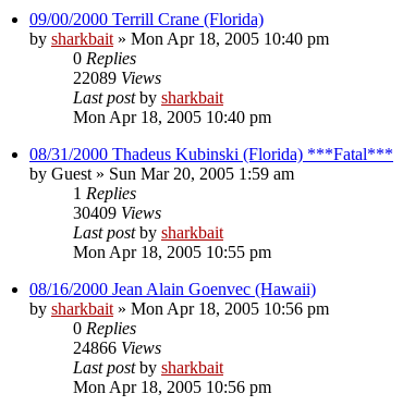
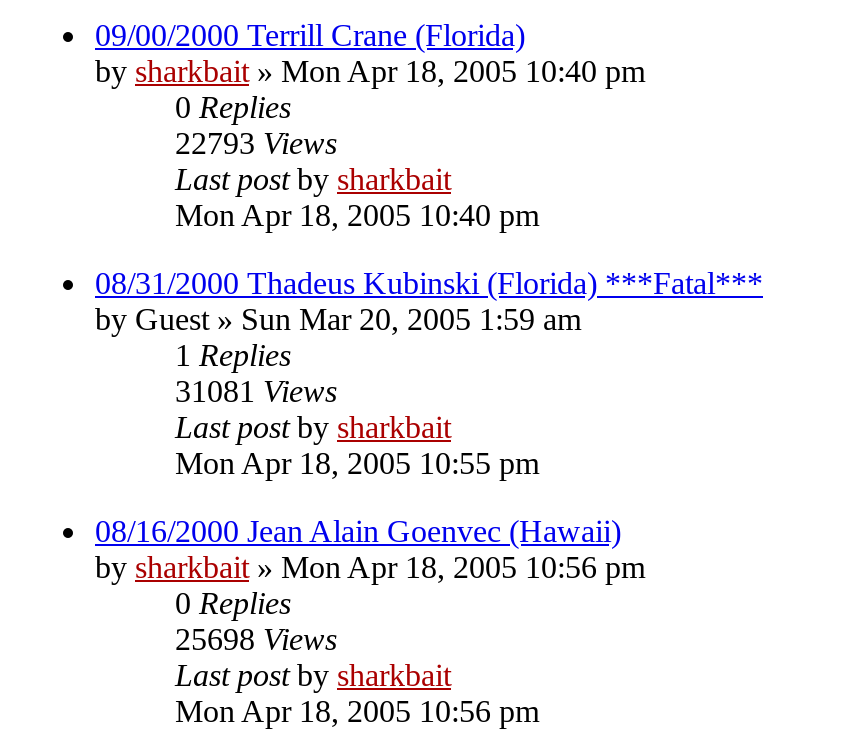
- 22089 Views
+ 22793 Views

- 30409 Views
+ 31081 Views

- 24866 Views
+ 25698 Views
